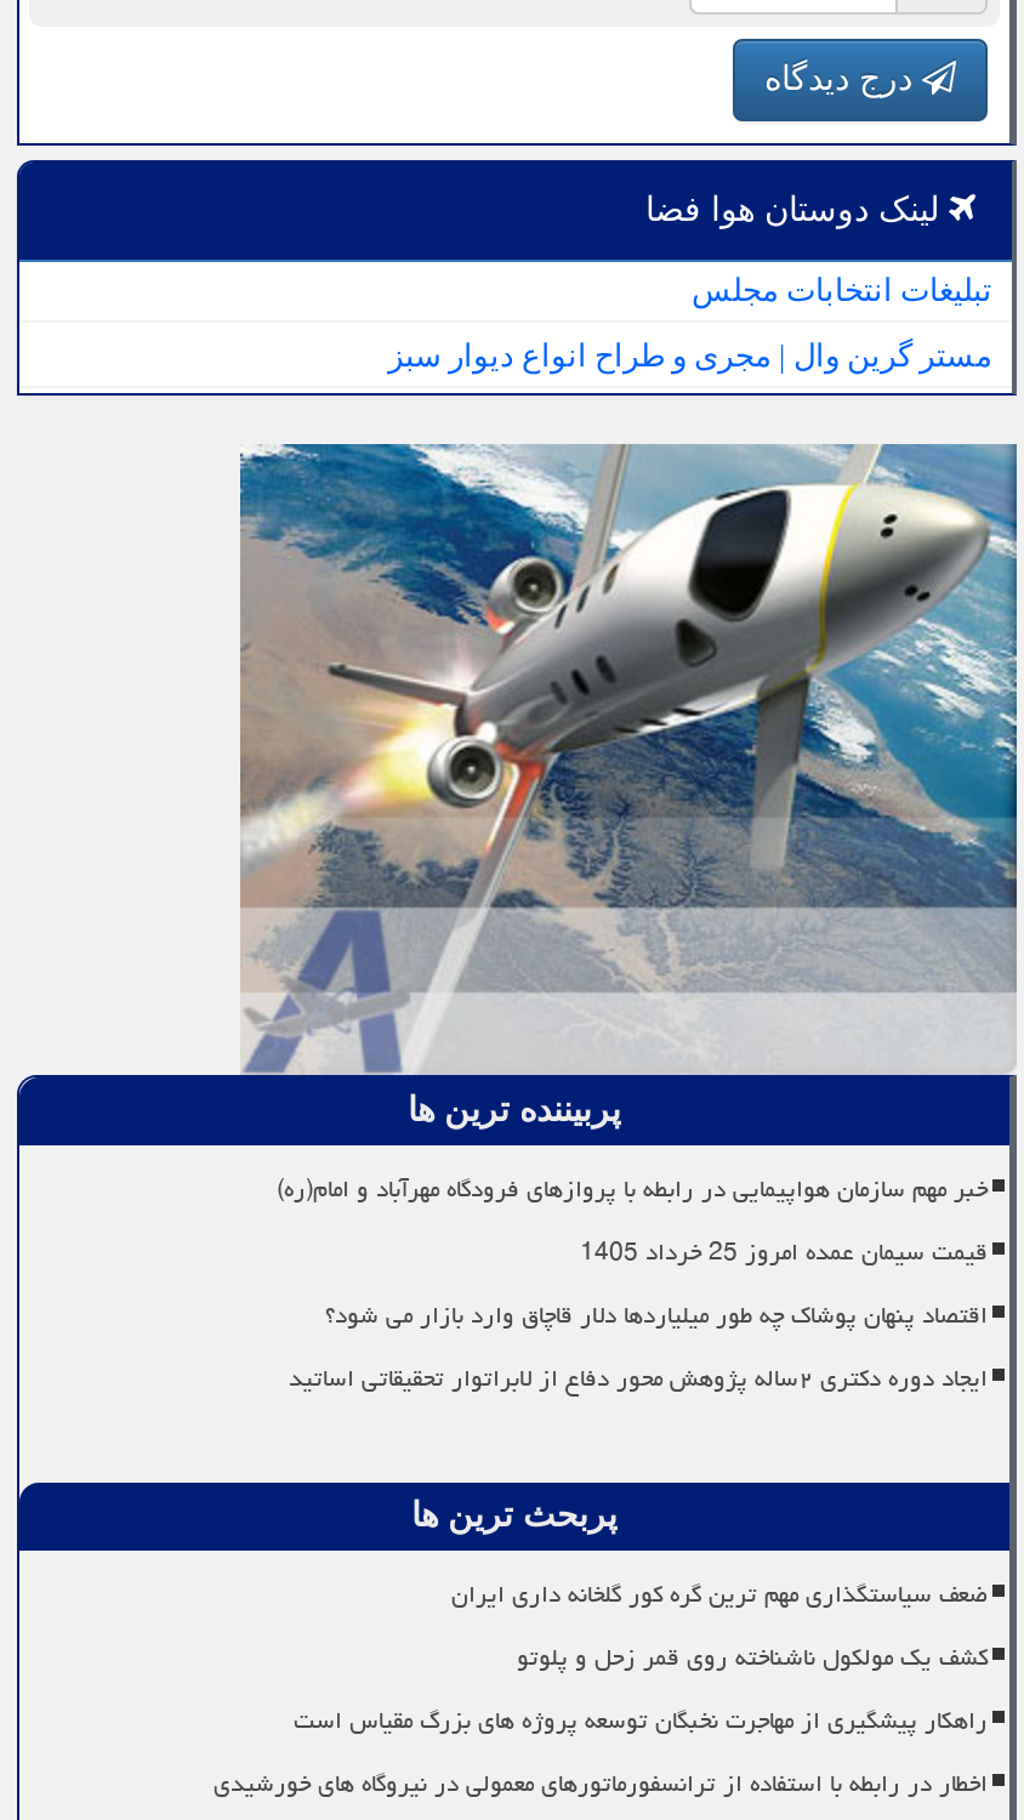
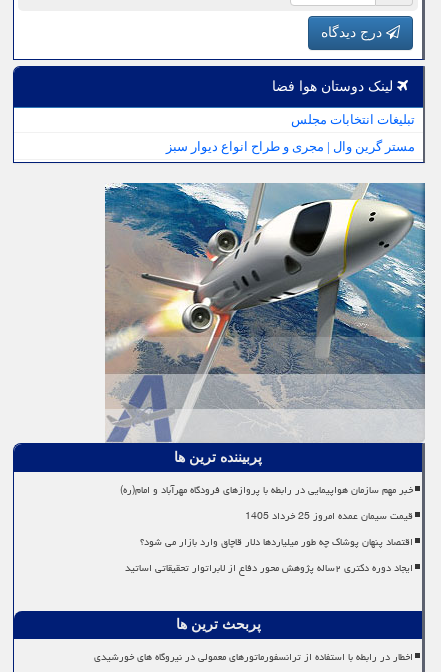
- ضعف سیاستگذاری مهم ترین گره کور گلخانه داری ایران
- کشف یک مولکول ناشناخته روی قمر زحل و پلوتو
- راهکار پیشگیری از مهاجرت نخبگان توسعه پروژه های بزرگ مقیاس است
